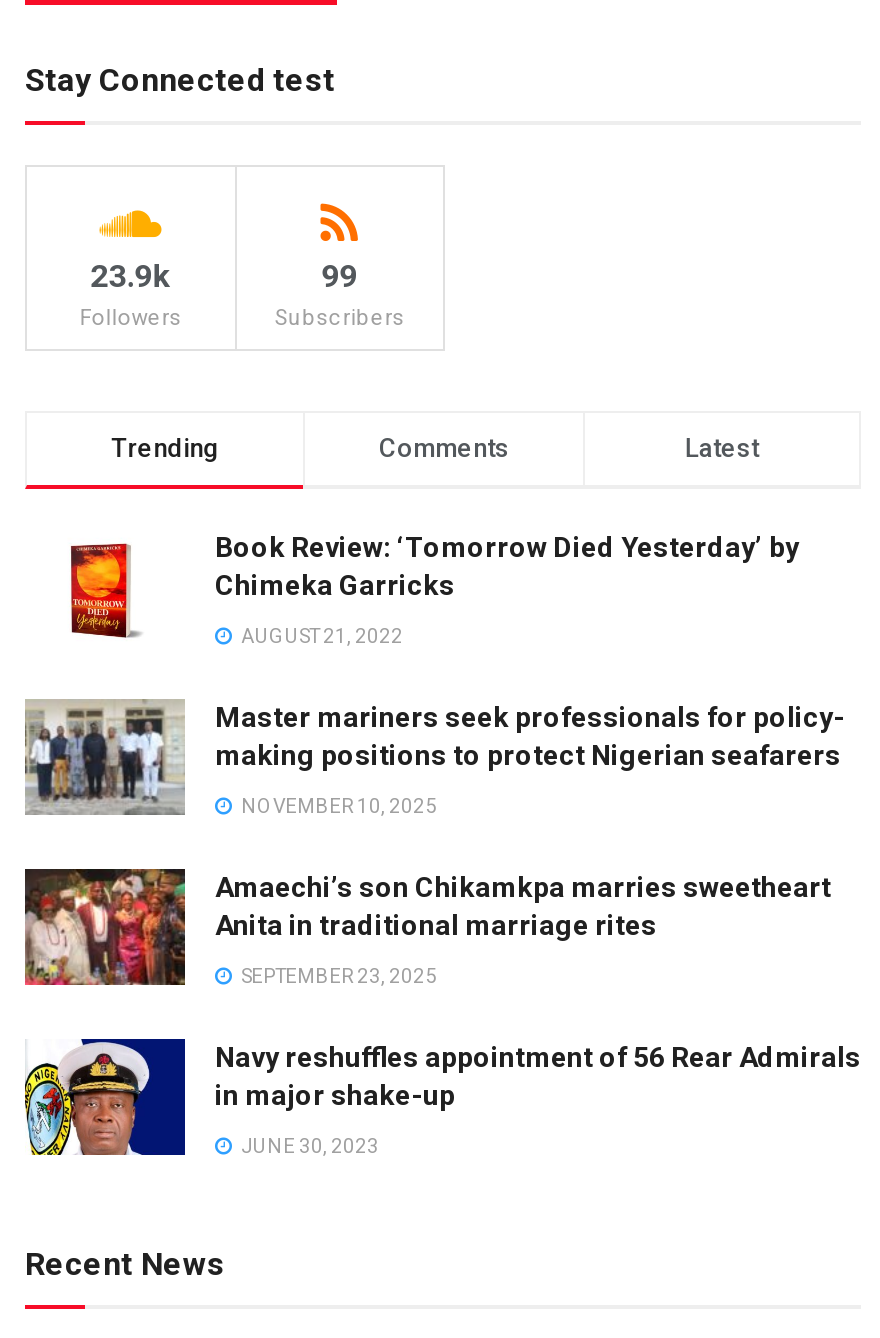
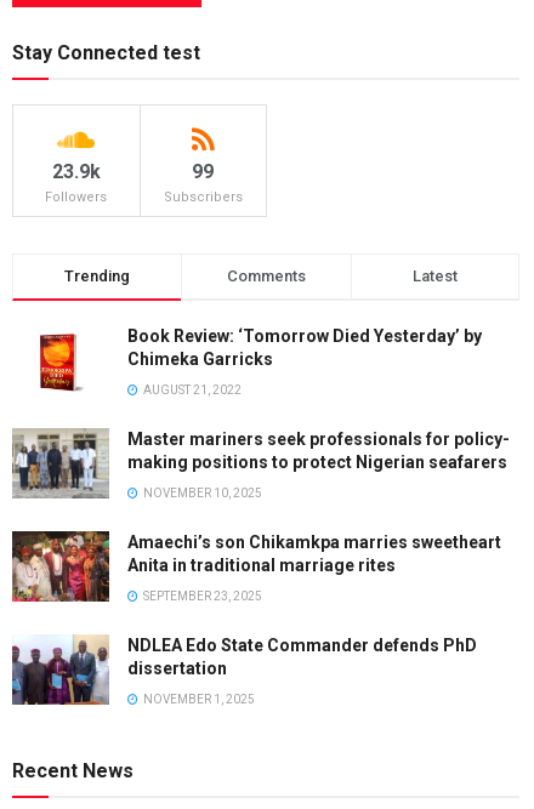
- [image]
- Navy reshuffles appointment of 56 Rear Admirals
- in major shake-up
+ [image]
+ NDLEA Edo State Commander defends PhD
+ dissertation

- JUNE 30, 2023
+ NOVEMBER 1, 2025
